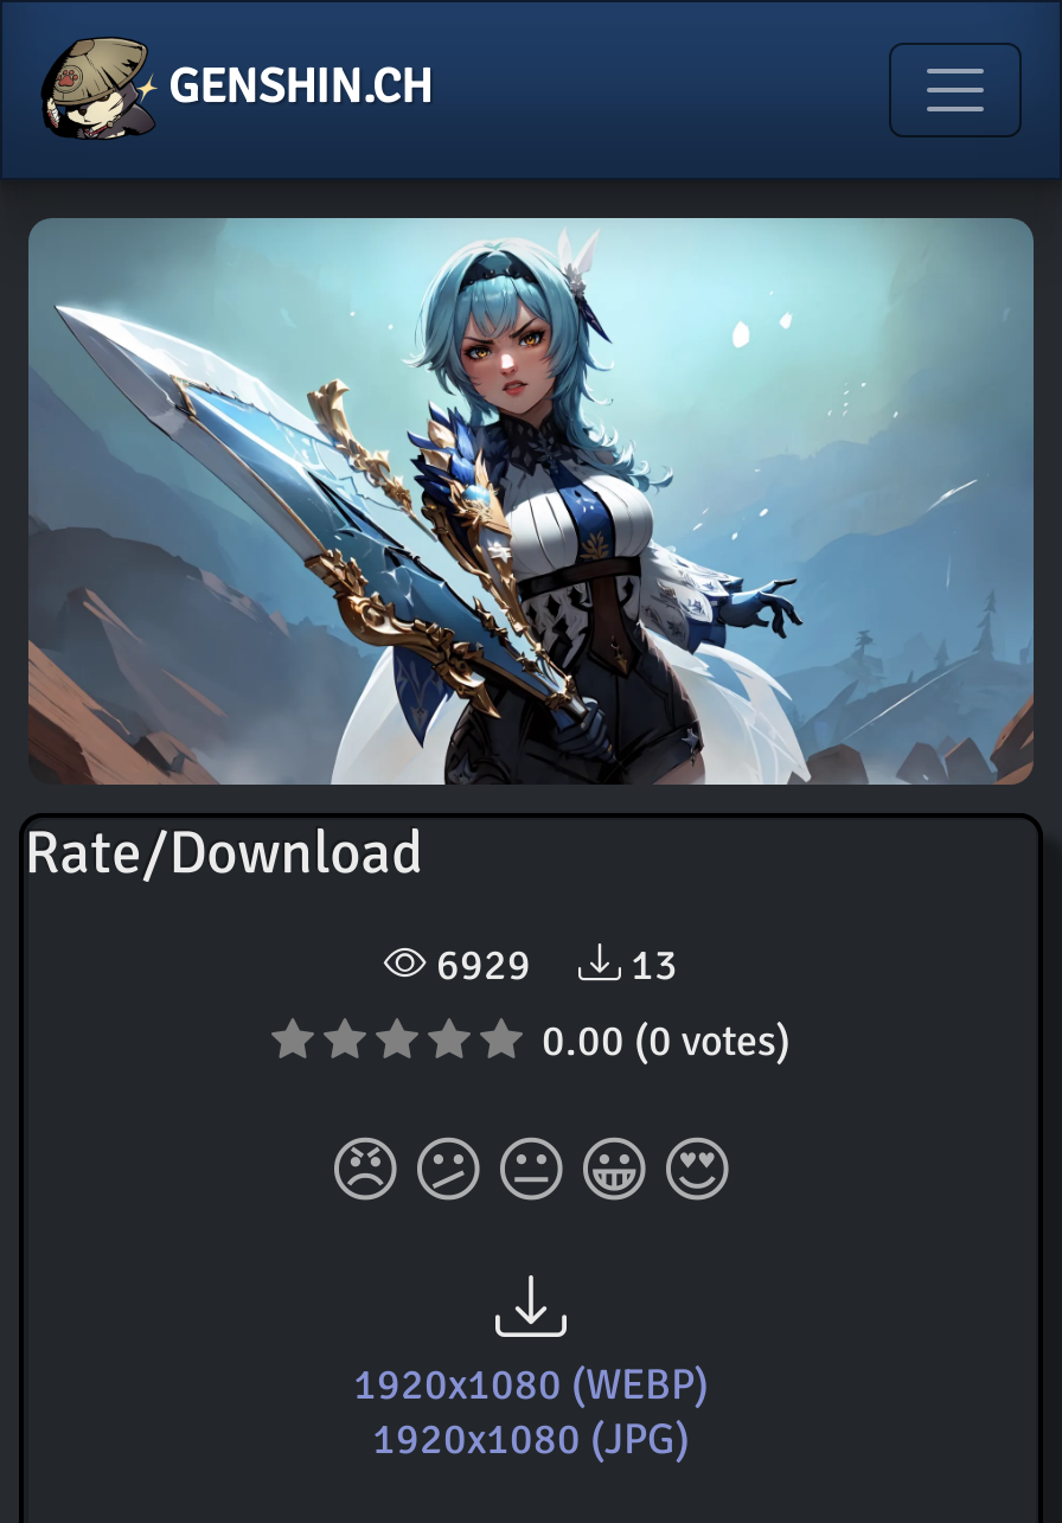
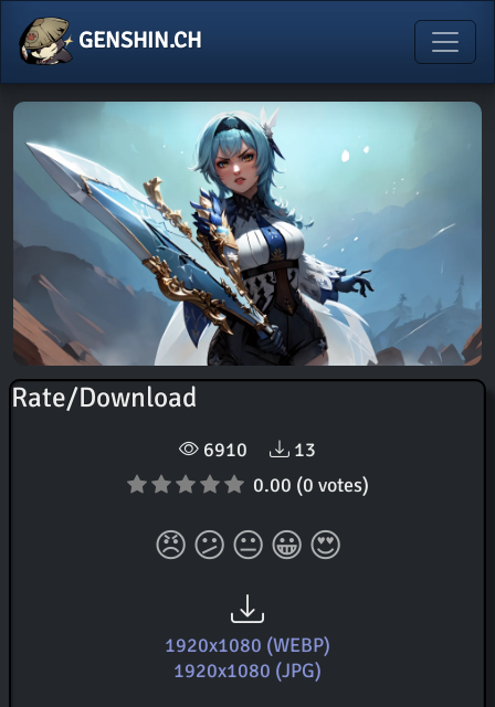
- 6929 13
+ 6910 13
